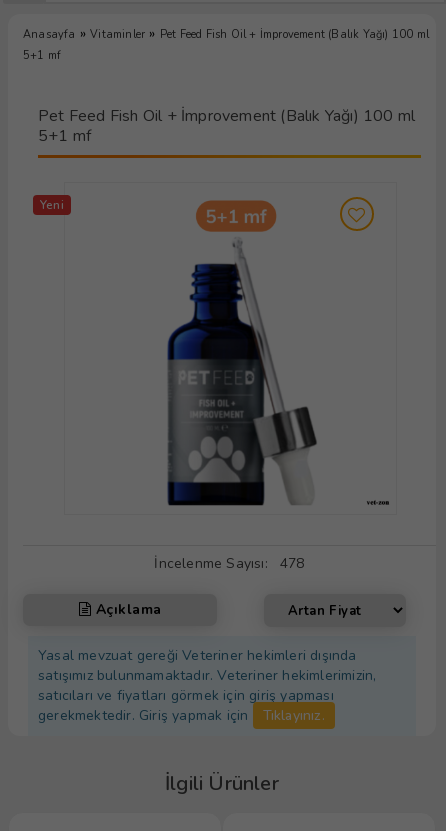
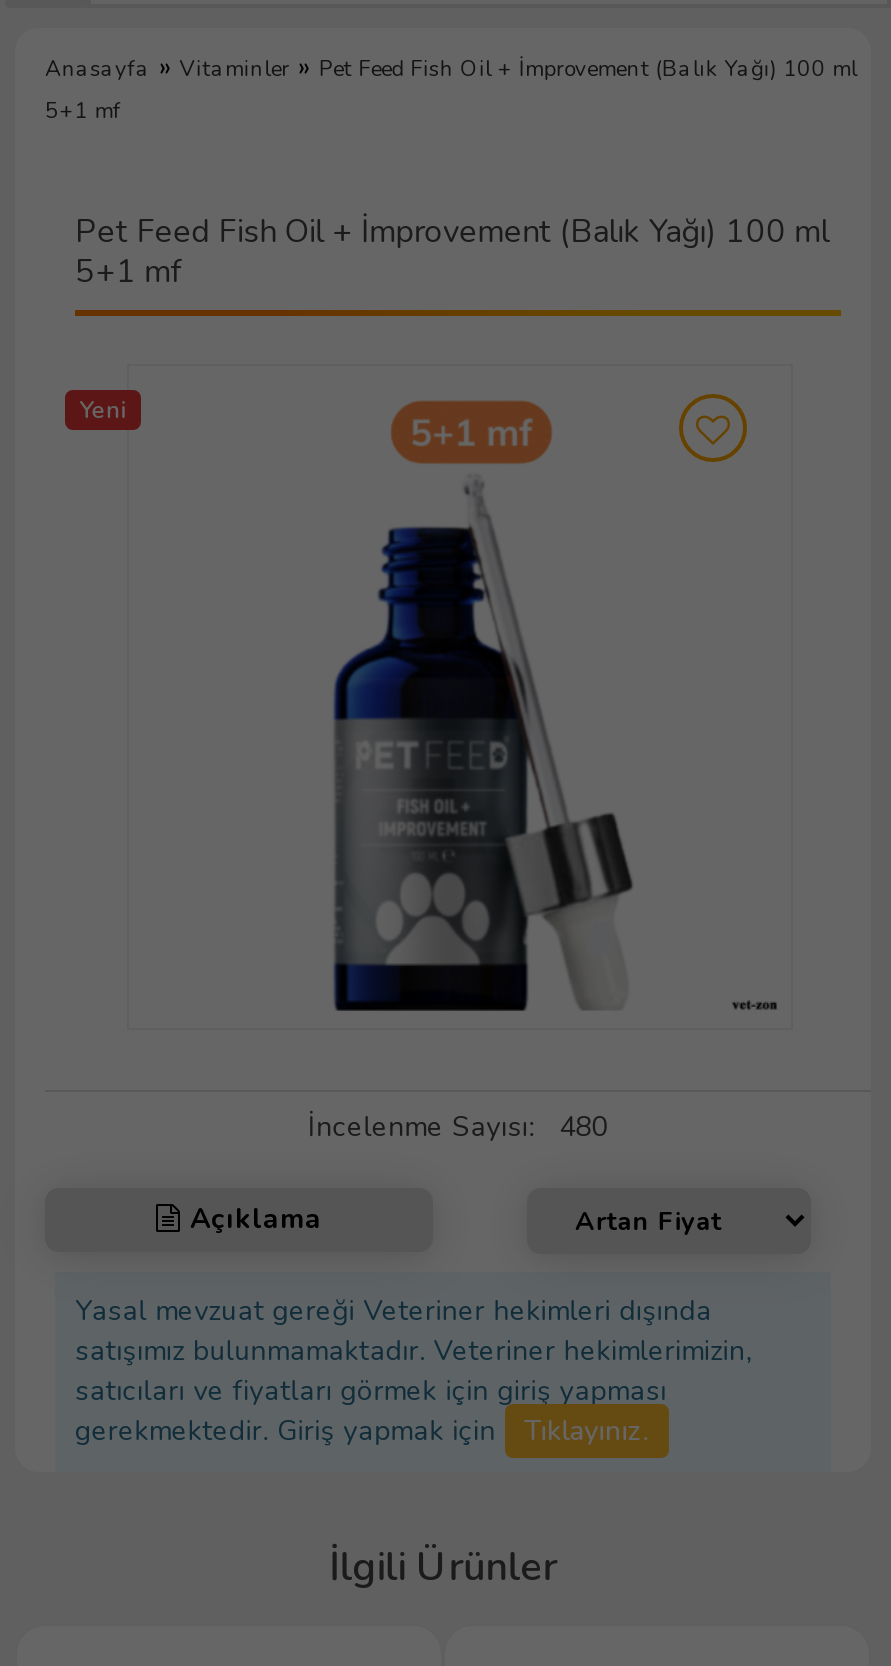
- İncelenme Sayısı: 478
+ İncelenme Sayısı: 480
